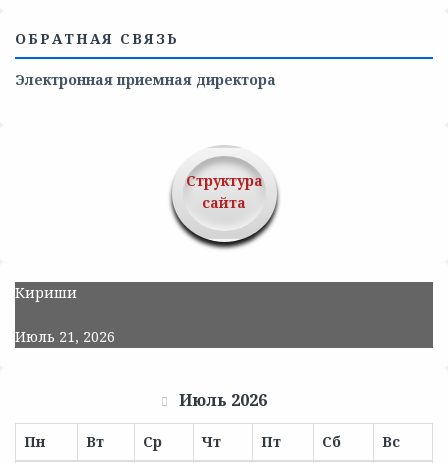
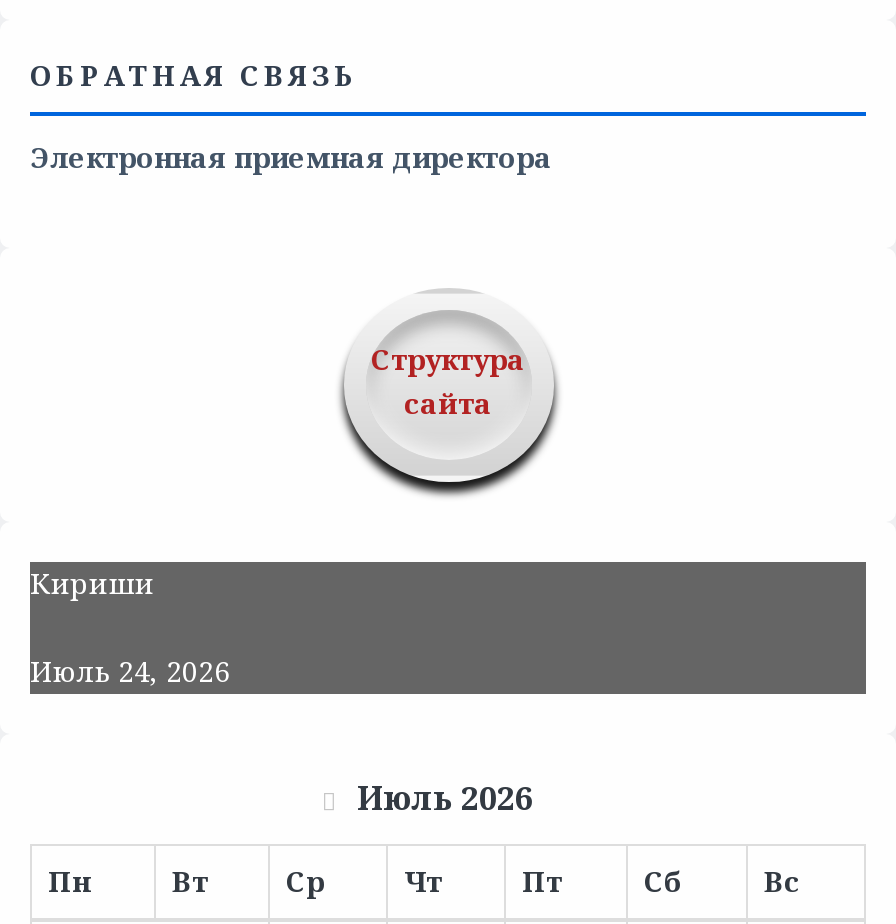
- Июль 21, 2026
+ Июль 24, 2026
